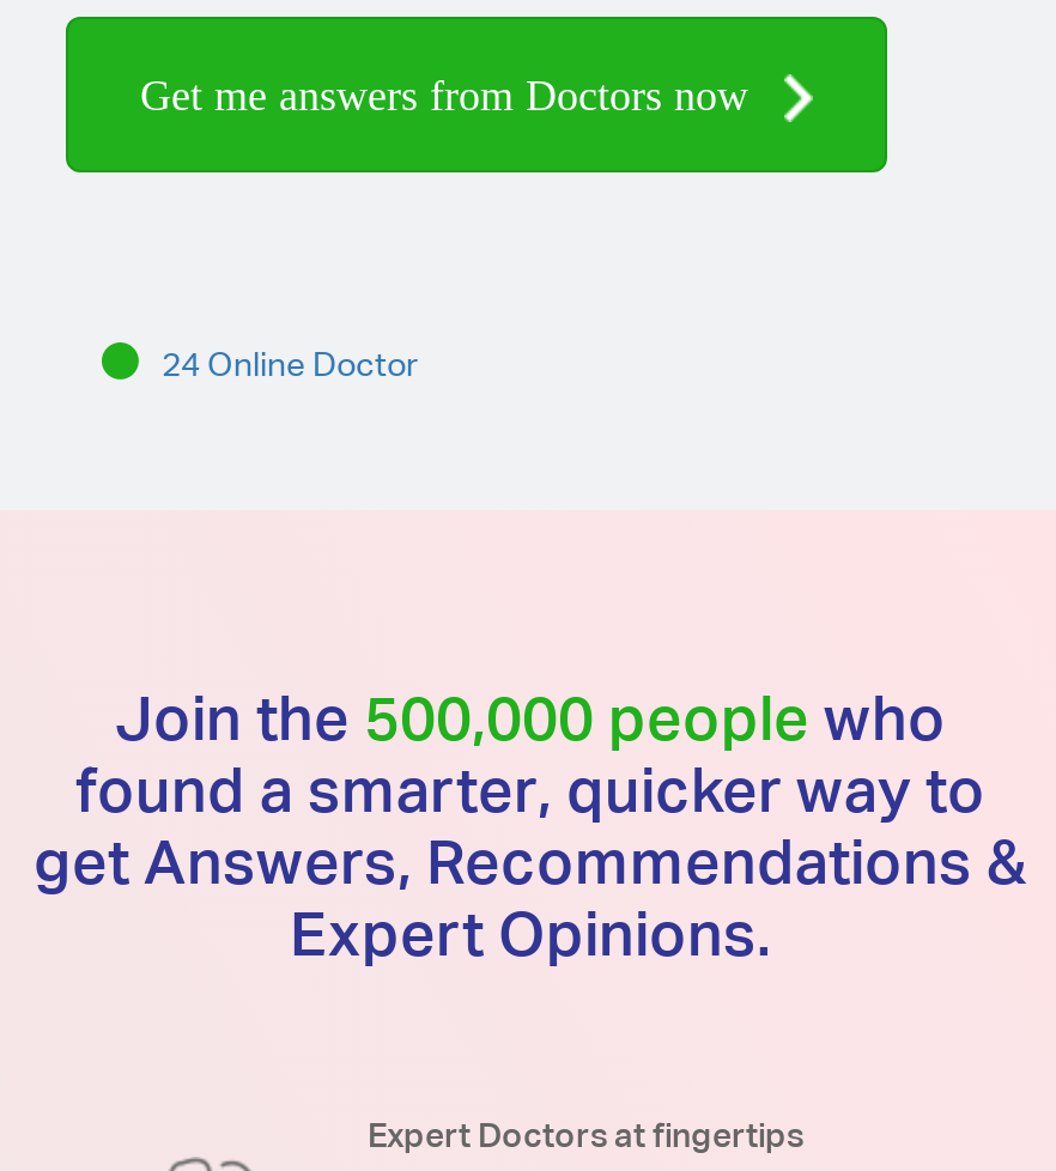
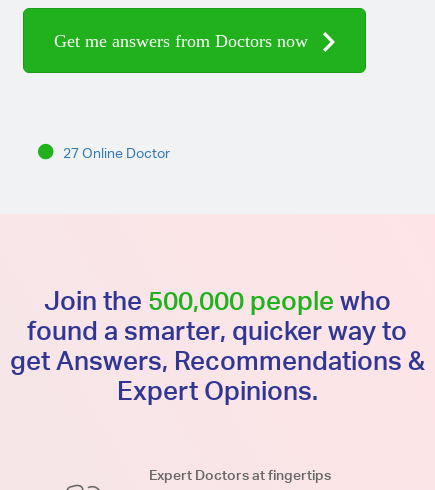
- 24 Online Doctor
+ 27 Online Doctor
